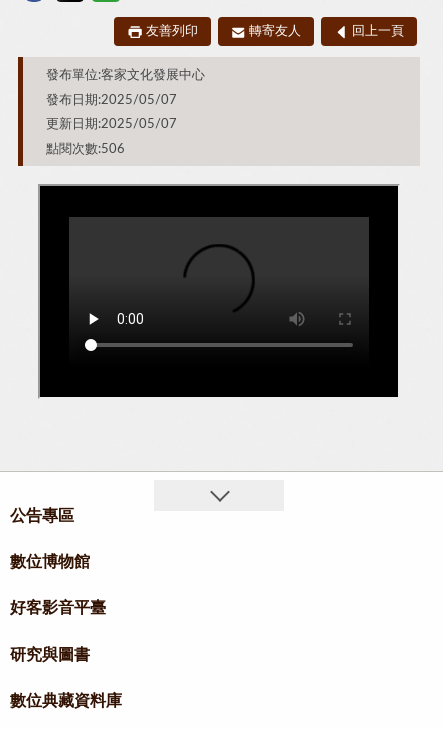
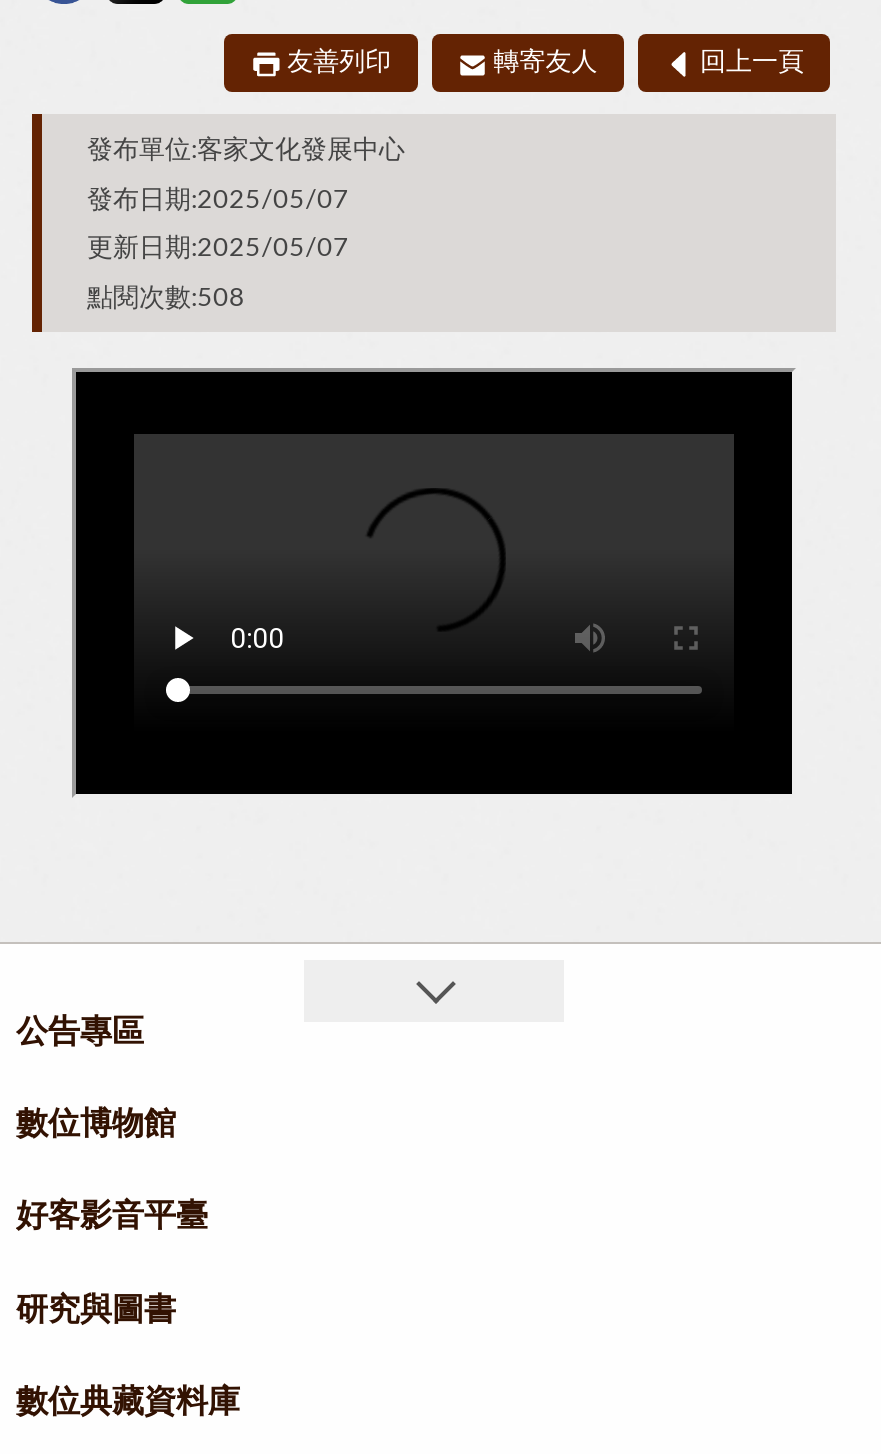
- 點閱次數:506
+ 點閱次數:508
